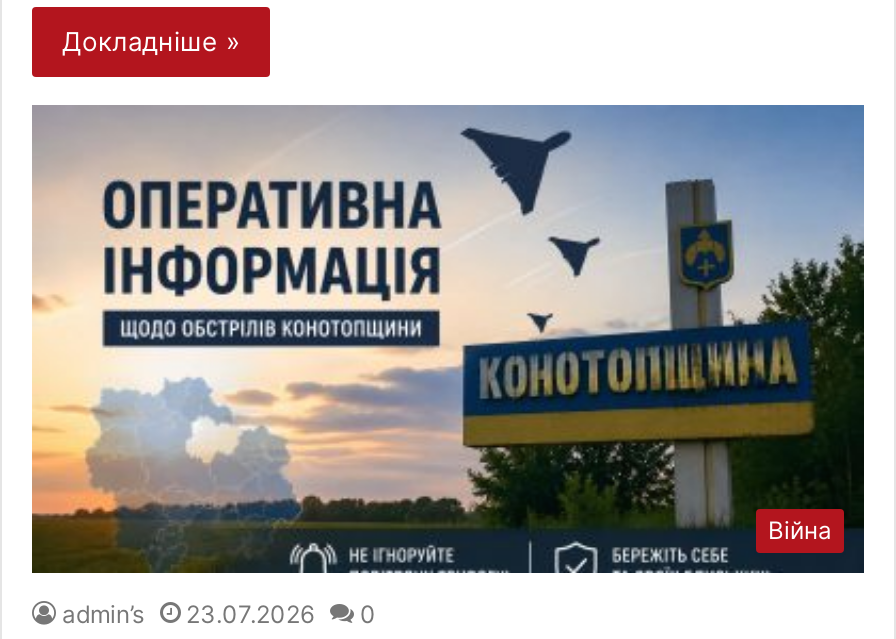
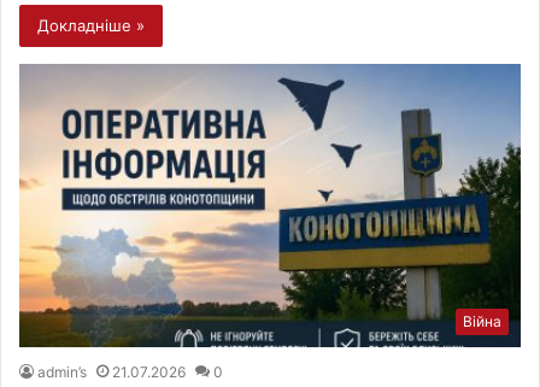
- admin’s 23.07.2026 0
+ admin’s 21.07.2026 0
